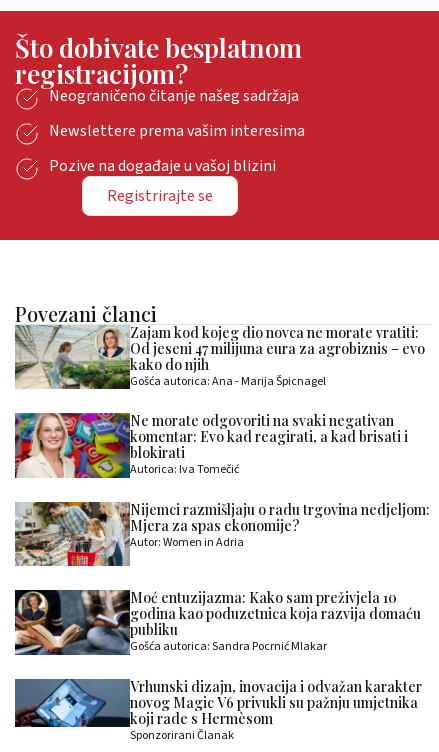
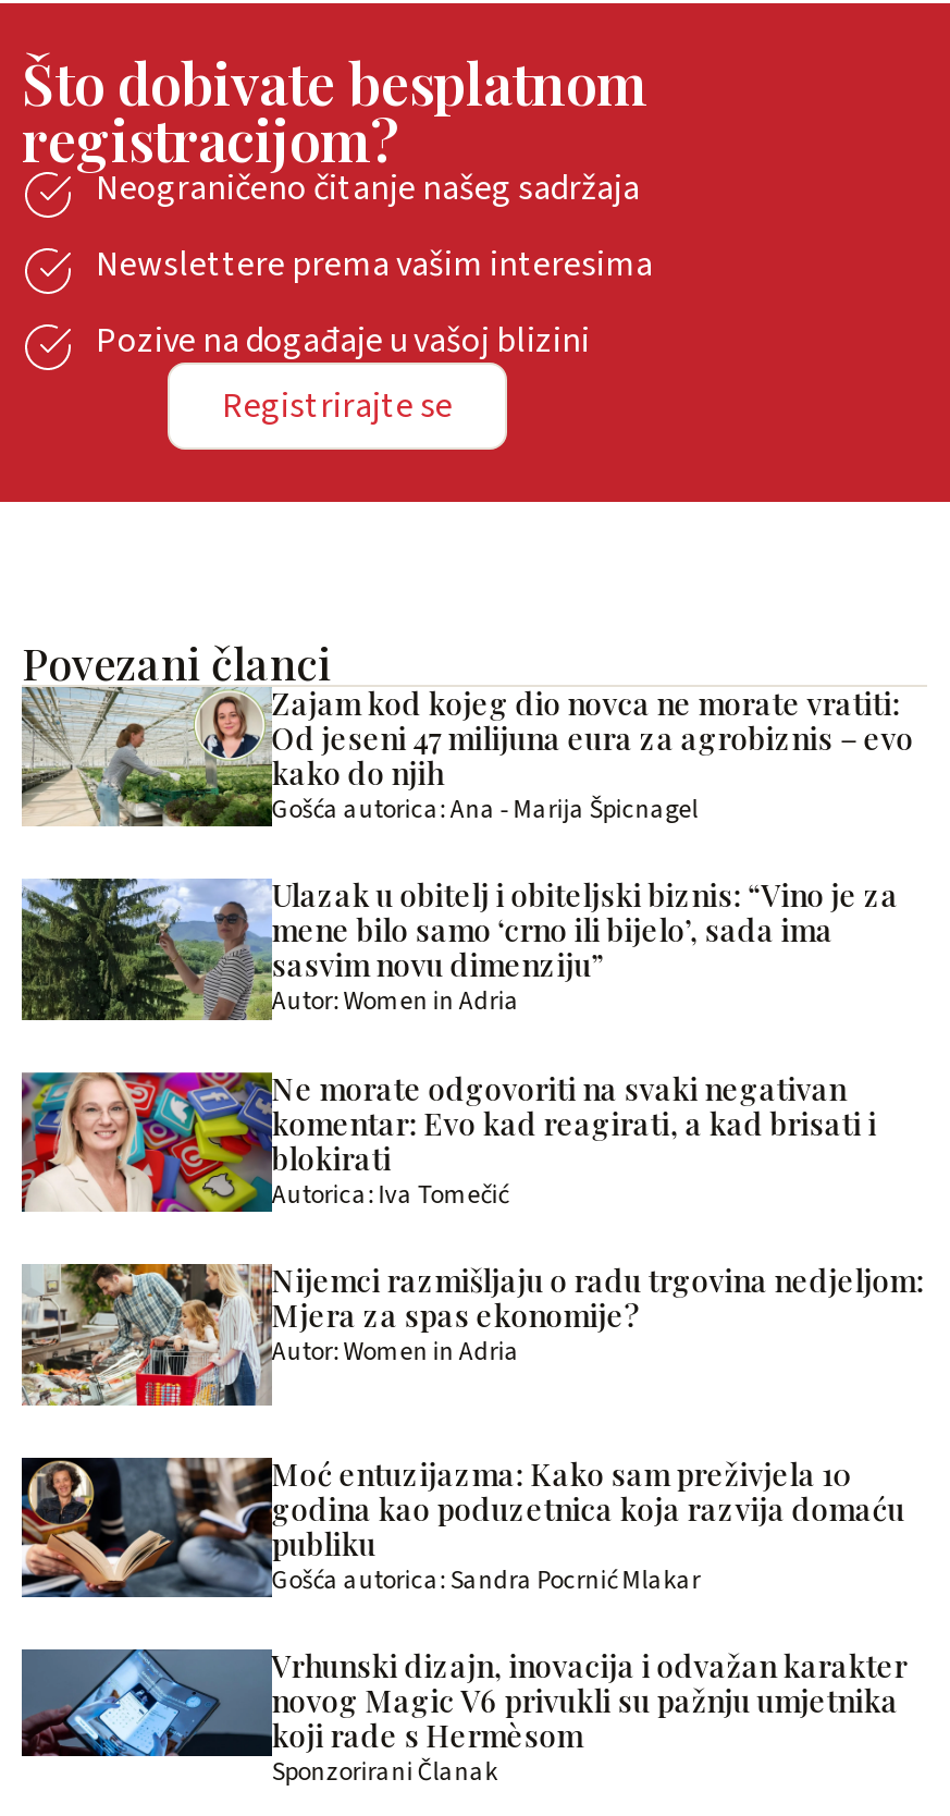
+ [image]
+ Ulazak u obitelj i obiteljski biznis: “Vino je za
+ mene bilo samo ‘crno ili bijelo’, sada ima
+ sasvim novu dimenziju”
+ Autor: Women in Adria
